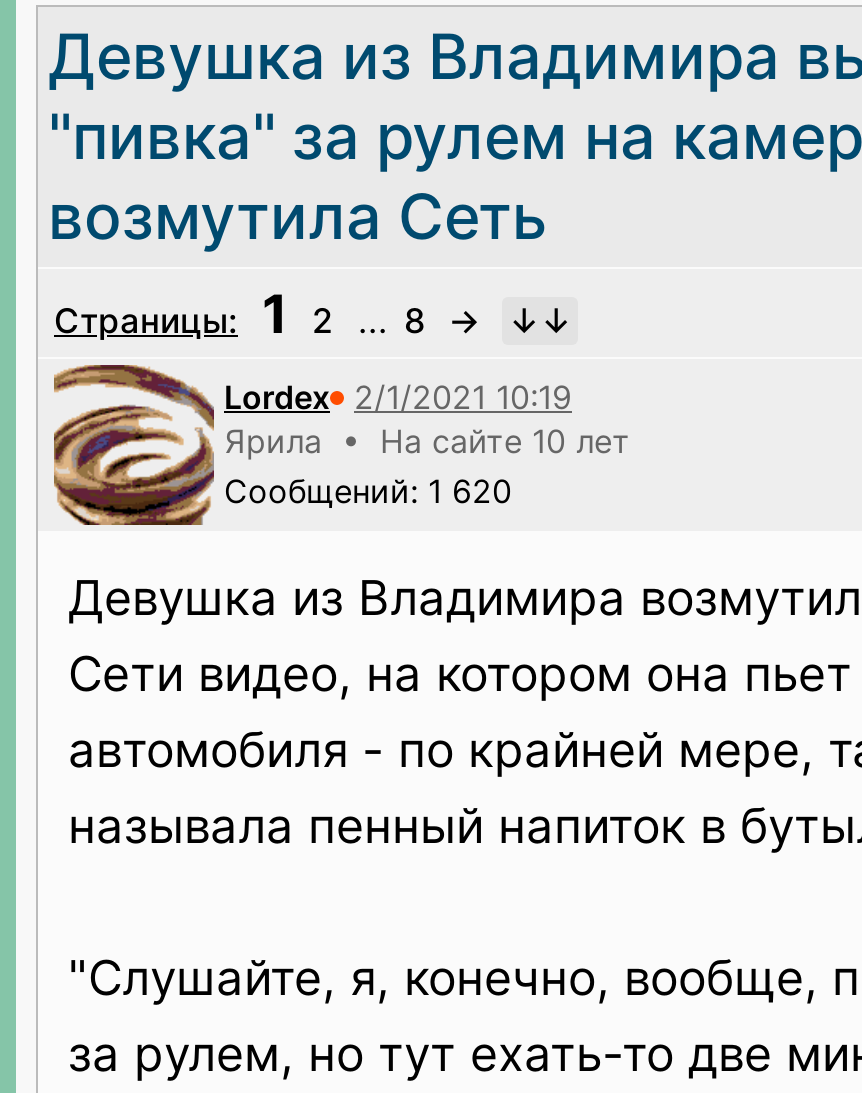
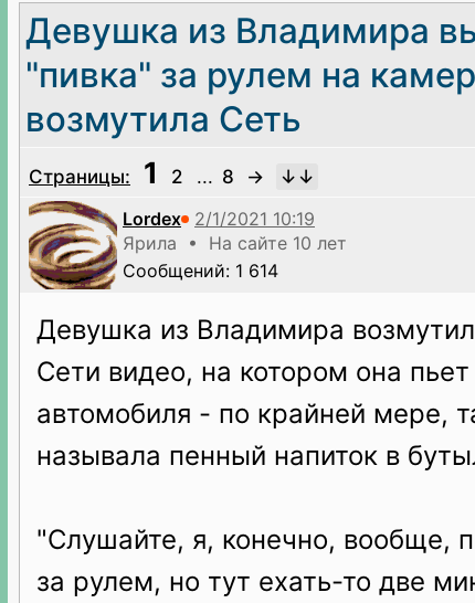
- Сообщений: 1 620
+ Сообщений: 1 614
